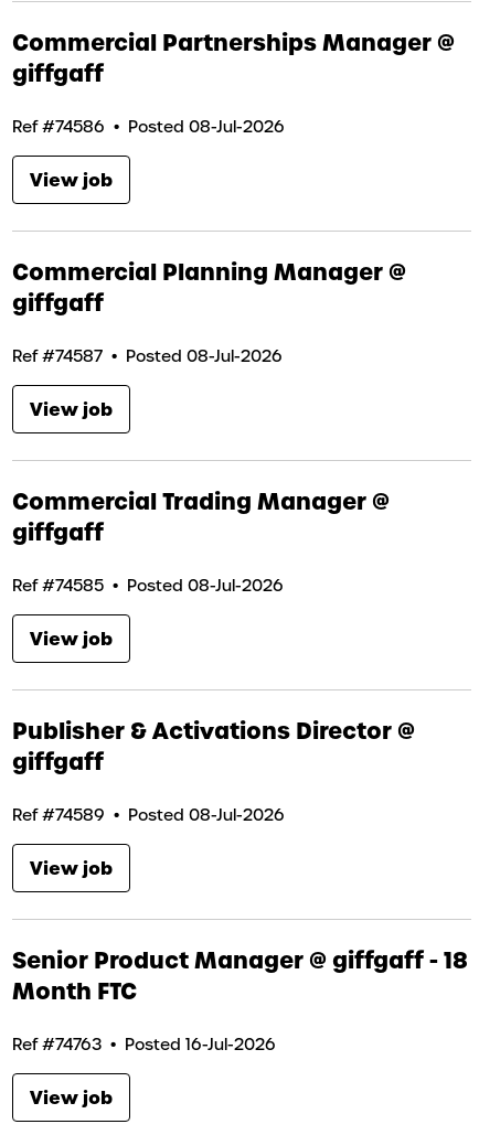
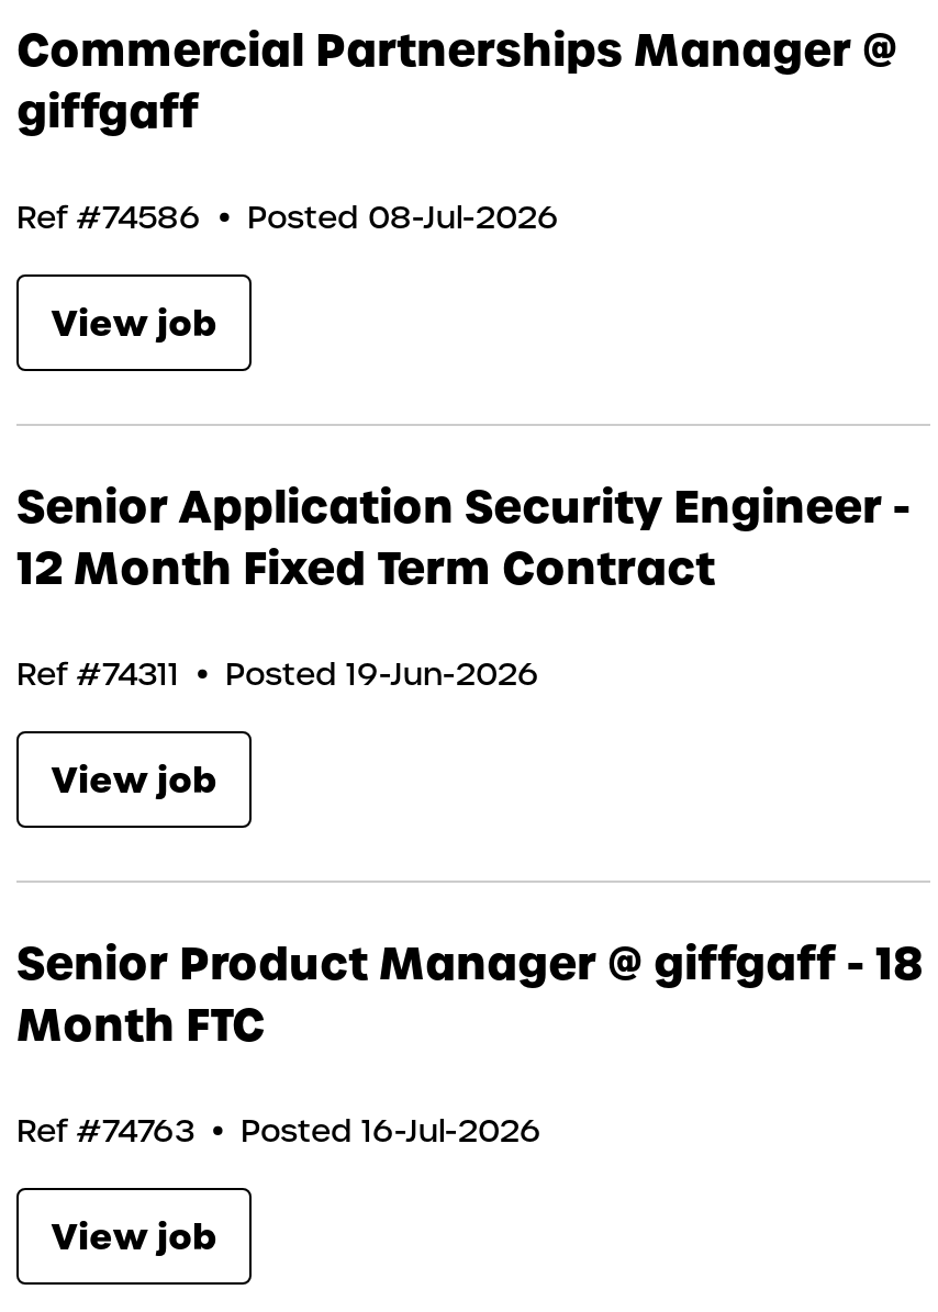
- Commercial Planning Manager @
- giffgaff
- Ref #74587 • Posted 08-Jul-2026
- View job
- Commercial Trading Manager @
- giffgaff
- Ref #74585 • Posted 08-Jul-2026
- View job
- Publisher & Activations Director @
- giffgaff
- Ref #74589 • Posted 08-Jul-2026
+ Senior Application Security Engineer -
+ 12 Month Fixed Term Contract
+ Ref #74311 • Posted 19-Jun-2026
